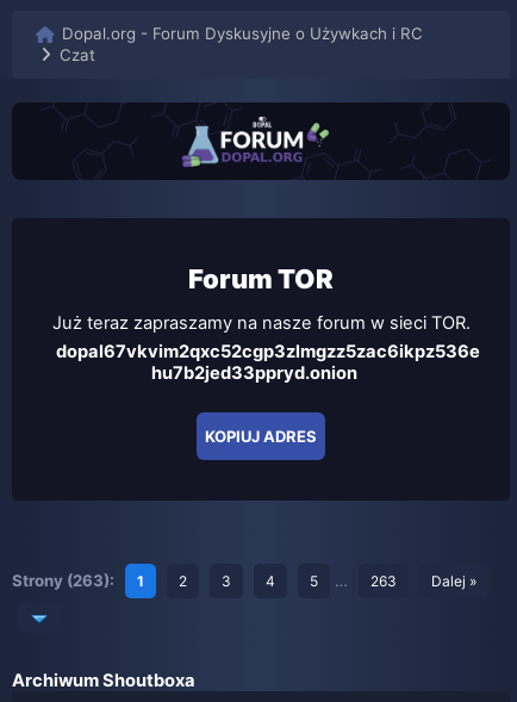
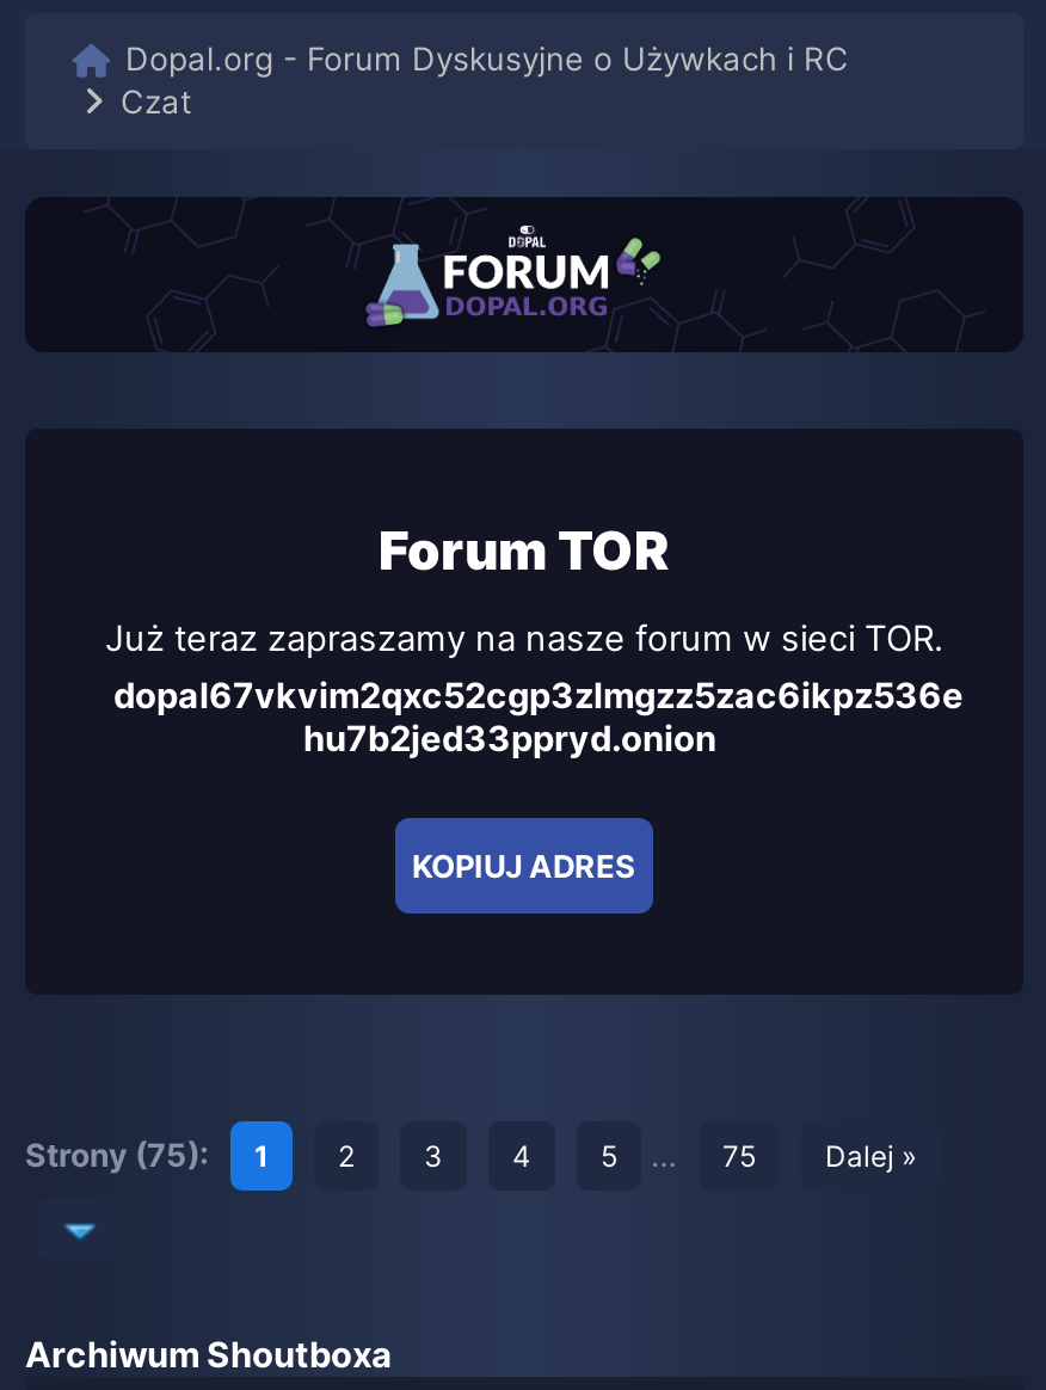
- Strony (263):
+ Strony (75):

- 263
+ 75
